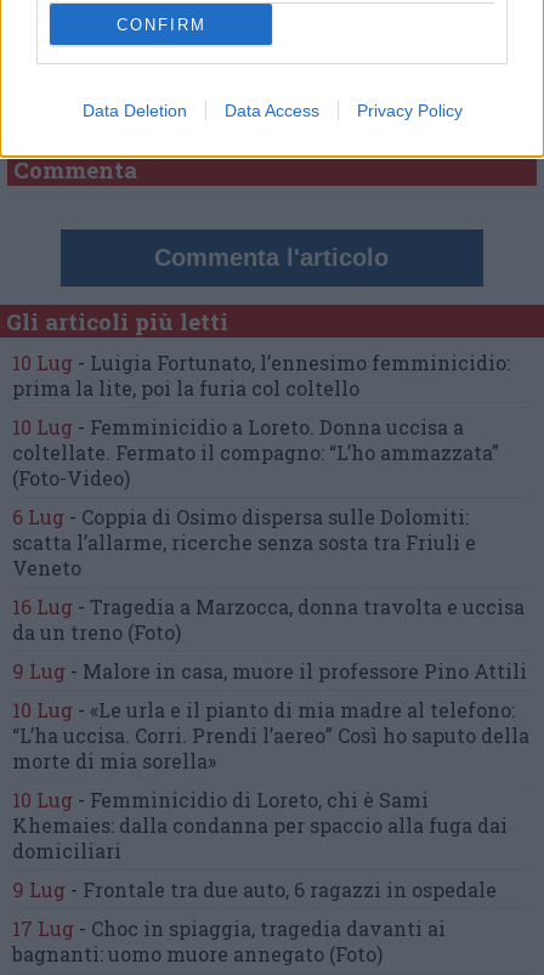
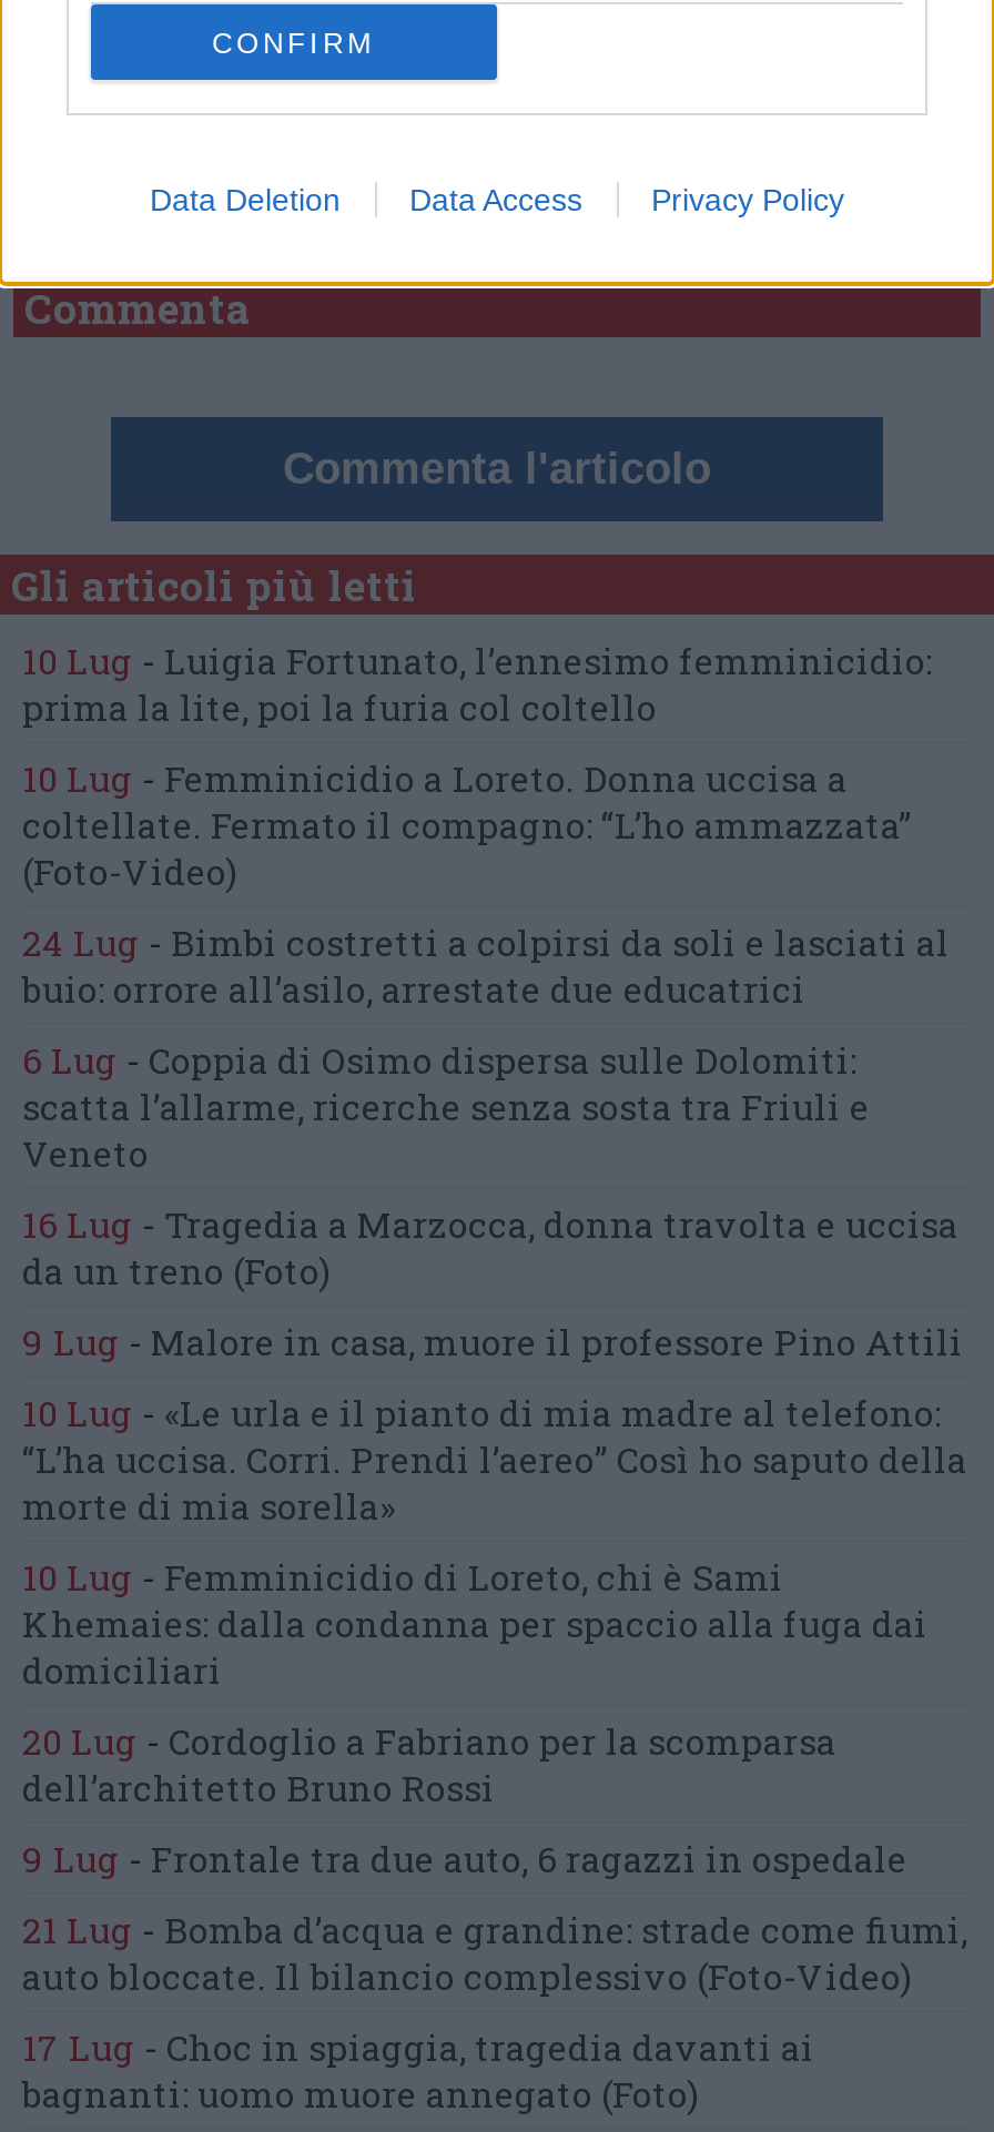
+ 24 Lug - Bimbi costretti a colpirsi da soli e lasciati al
+ buio: orrore all’asilo, arrestate due educatrici

+ 20 Lug - Cordoglio a Fabriano per la scomparsa
+ dell’architetto Bruno Rossi

+ 21 Lug - Bomba d’acqua e grandine: strade come fiumi,
+ auto bloccate. Il bilancio complessivo (Foto-Video)
